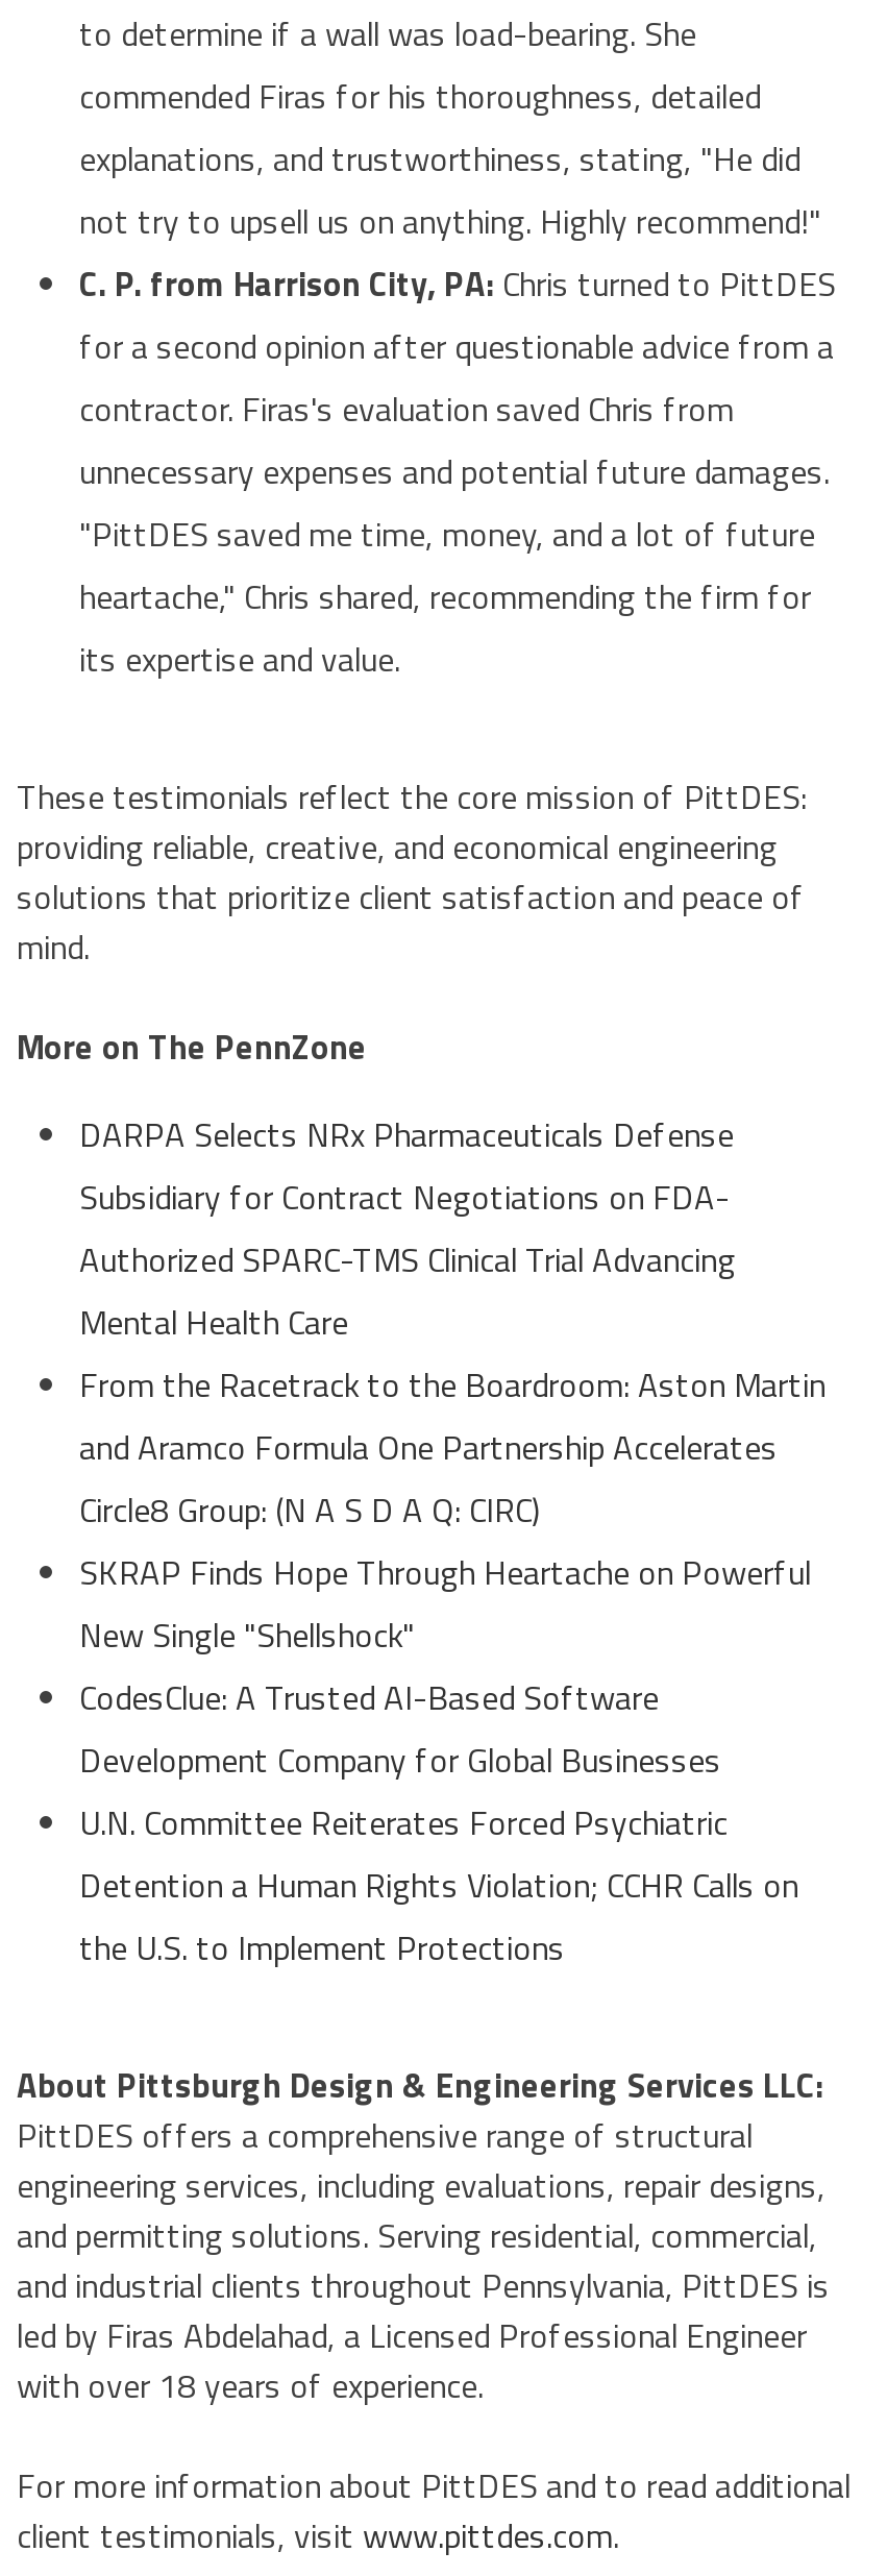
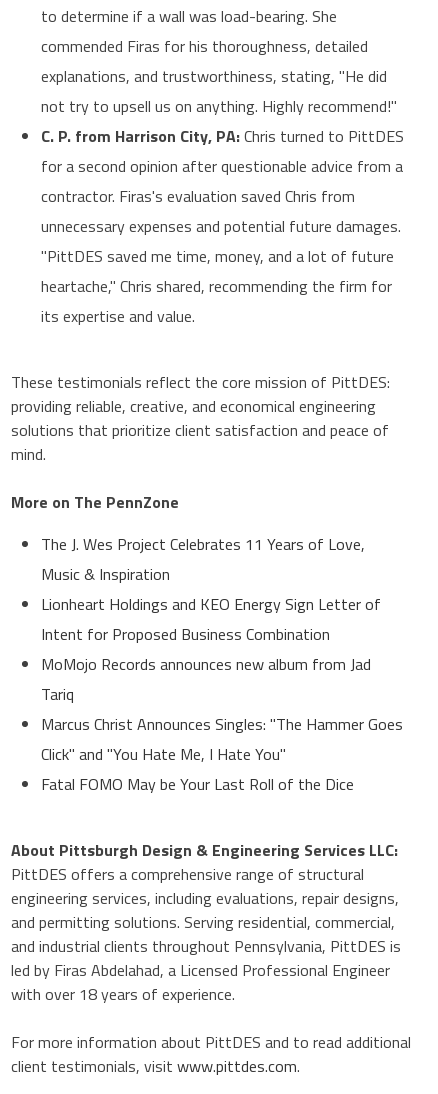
- DARPA Selects NRx Pharmaceuticals Defense
- Subsidiary for Contract Negotiations on FDA-
- Authorized SPARC-TMS Clinical Trial Advancing
- Mental Health Care
- From the Racetrack to the Boardroom: Aston Martin
- and Aramco Formula One Partnership Accelerates
- Circle8 Group: (N A S D A Q: CIRC)
- SKRAP Finds Hope Through Heartache on Powerful
- New Single "Shellshock"
- CodesClue: A Trusted AI-Based Software
- Development Company for Global Businesses
- U.N. Committee Reiterates Forced Psychiatric
- Detention a Human Rights Violation; CCHR Calls on
- the U.S. to Implement Protections
+ The J. Wes Project Celebrates 11 Years of Love,
+ Music & Inspiration
+ Lionheart Holdings and KEO Energy Sign Letter of
+ Intent for Proposed Business Combination
+ MoMojo Records announces new album from Jad
+ Tariq
+ Marcus Christ Announces Singles: "The Hammer Goes
+ Click" and "You Hate Me, I Hate You"
+ Fatal FOMO May be Your Last Roll of the Dice
